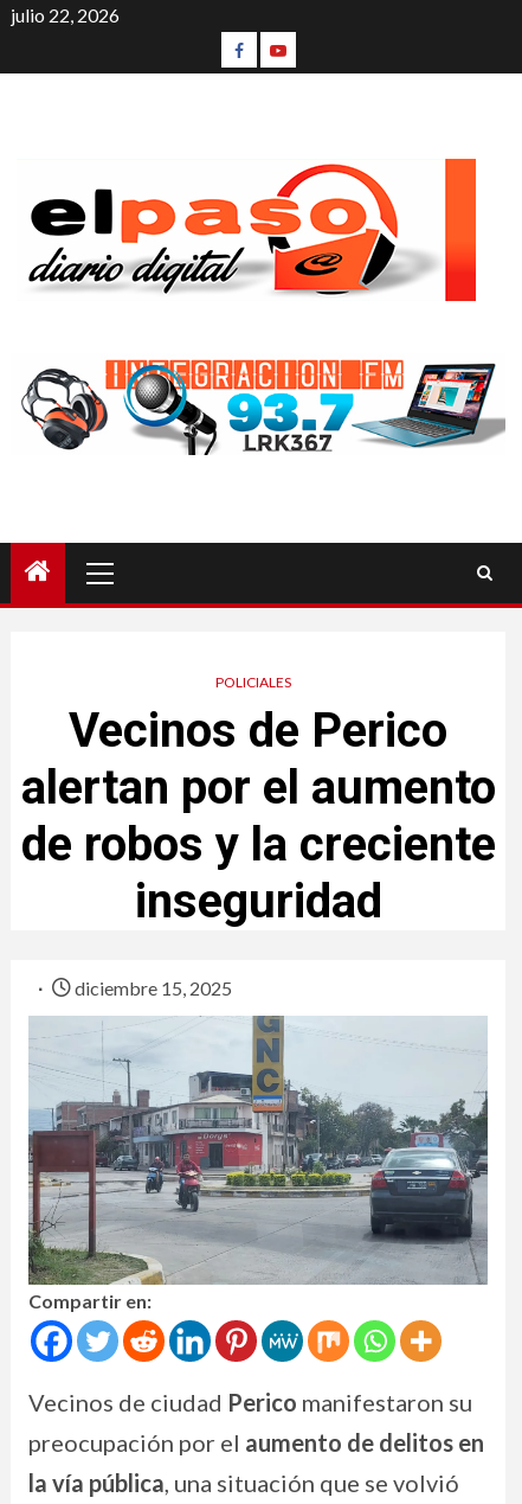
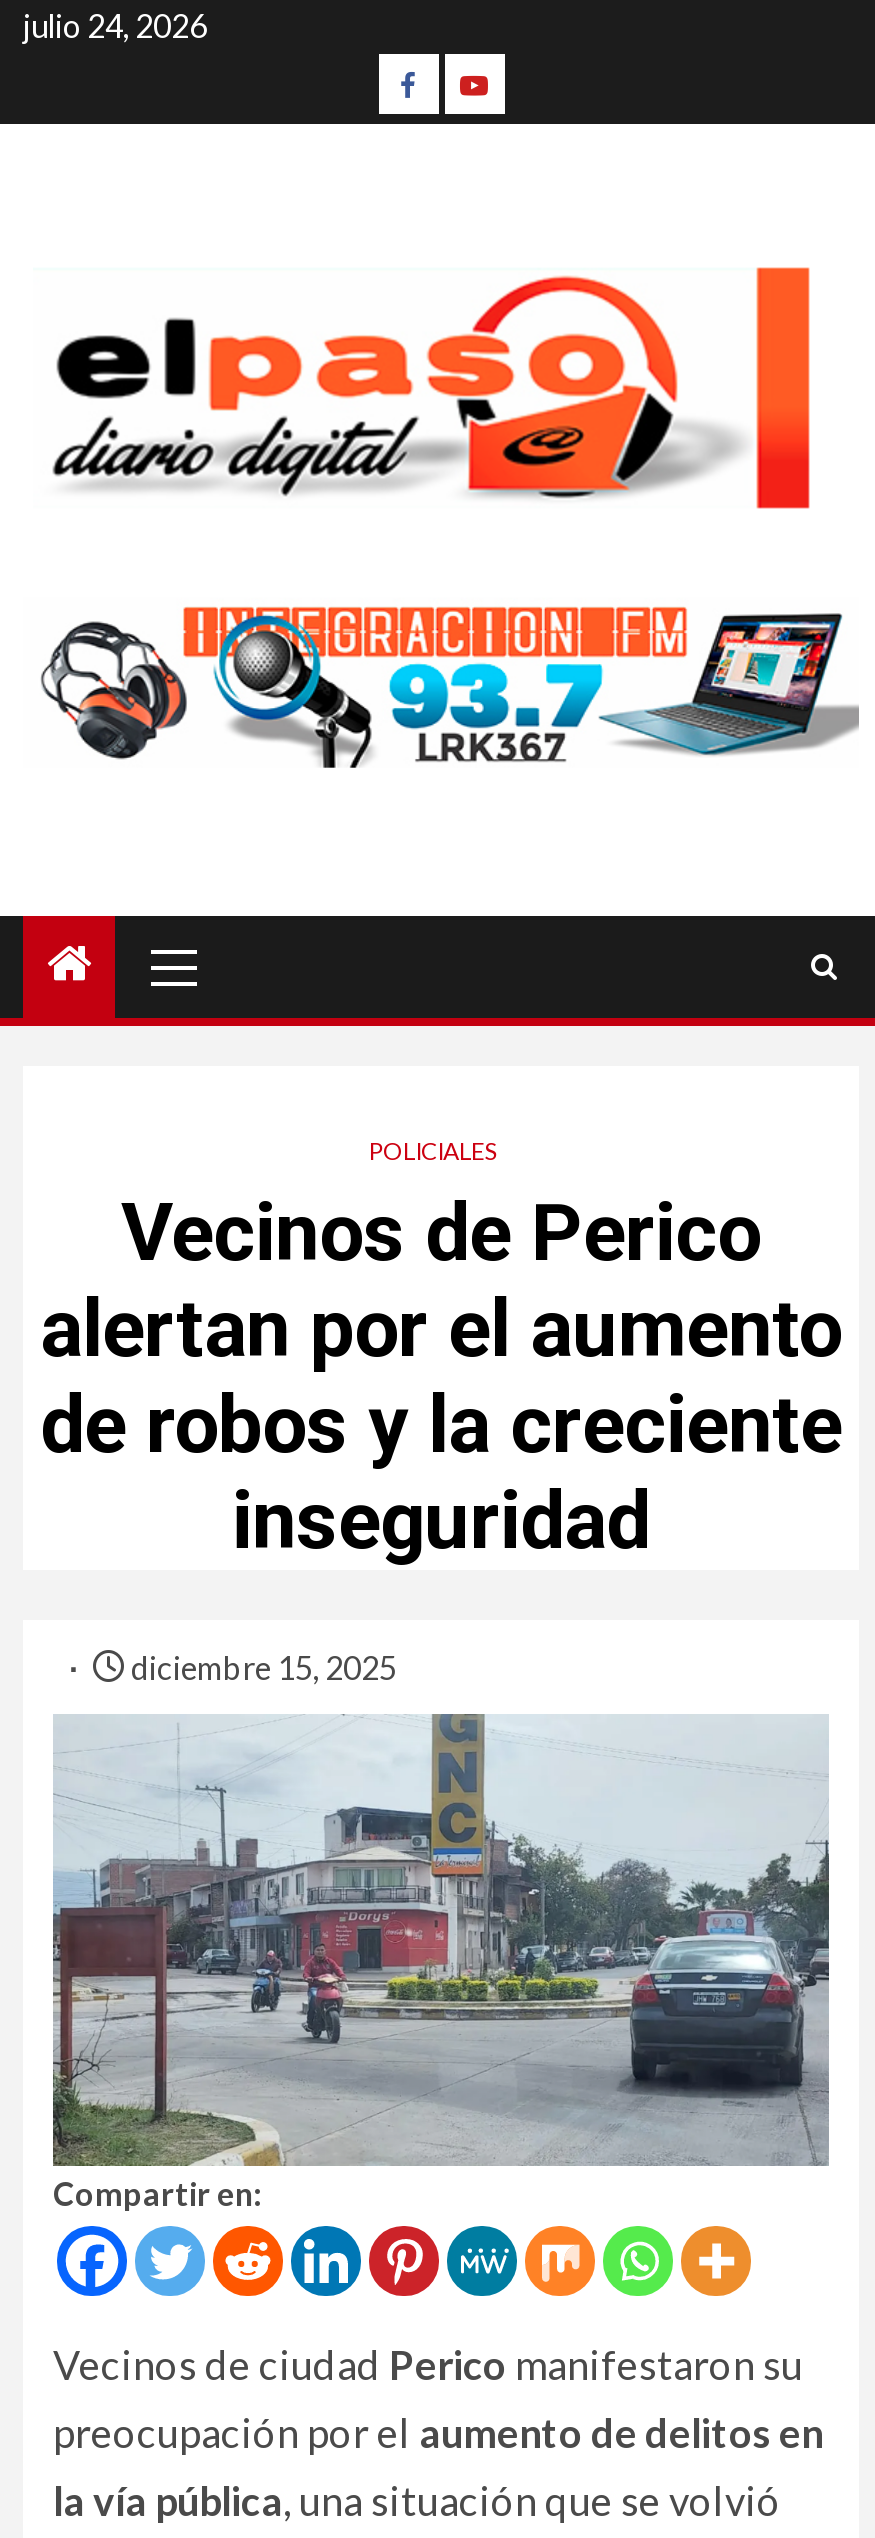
- julio 22, 2026
+ julio 24, 2026
